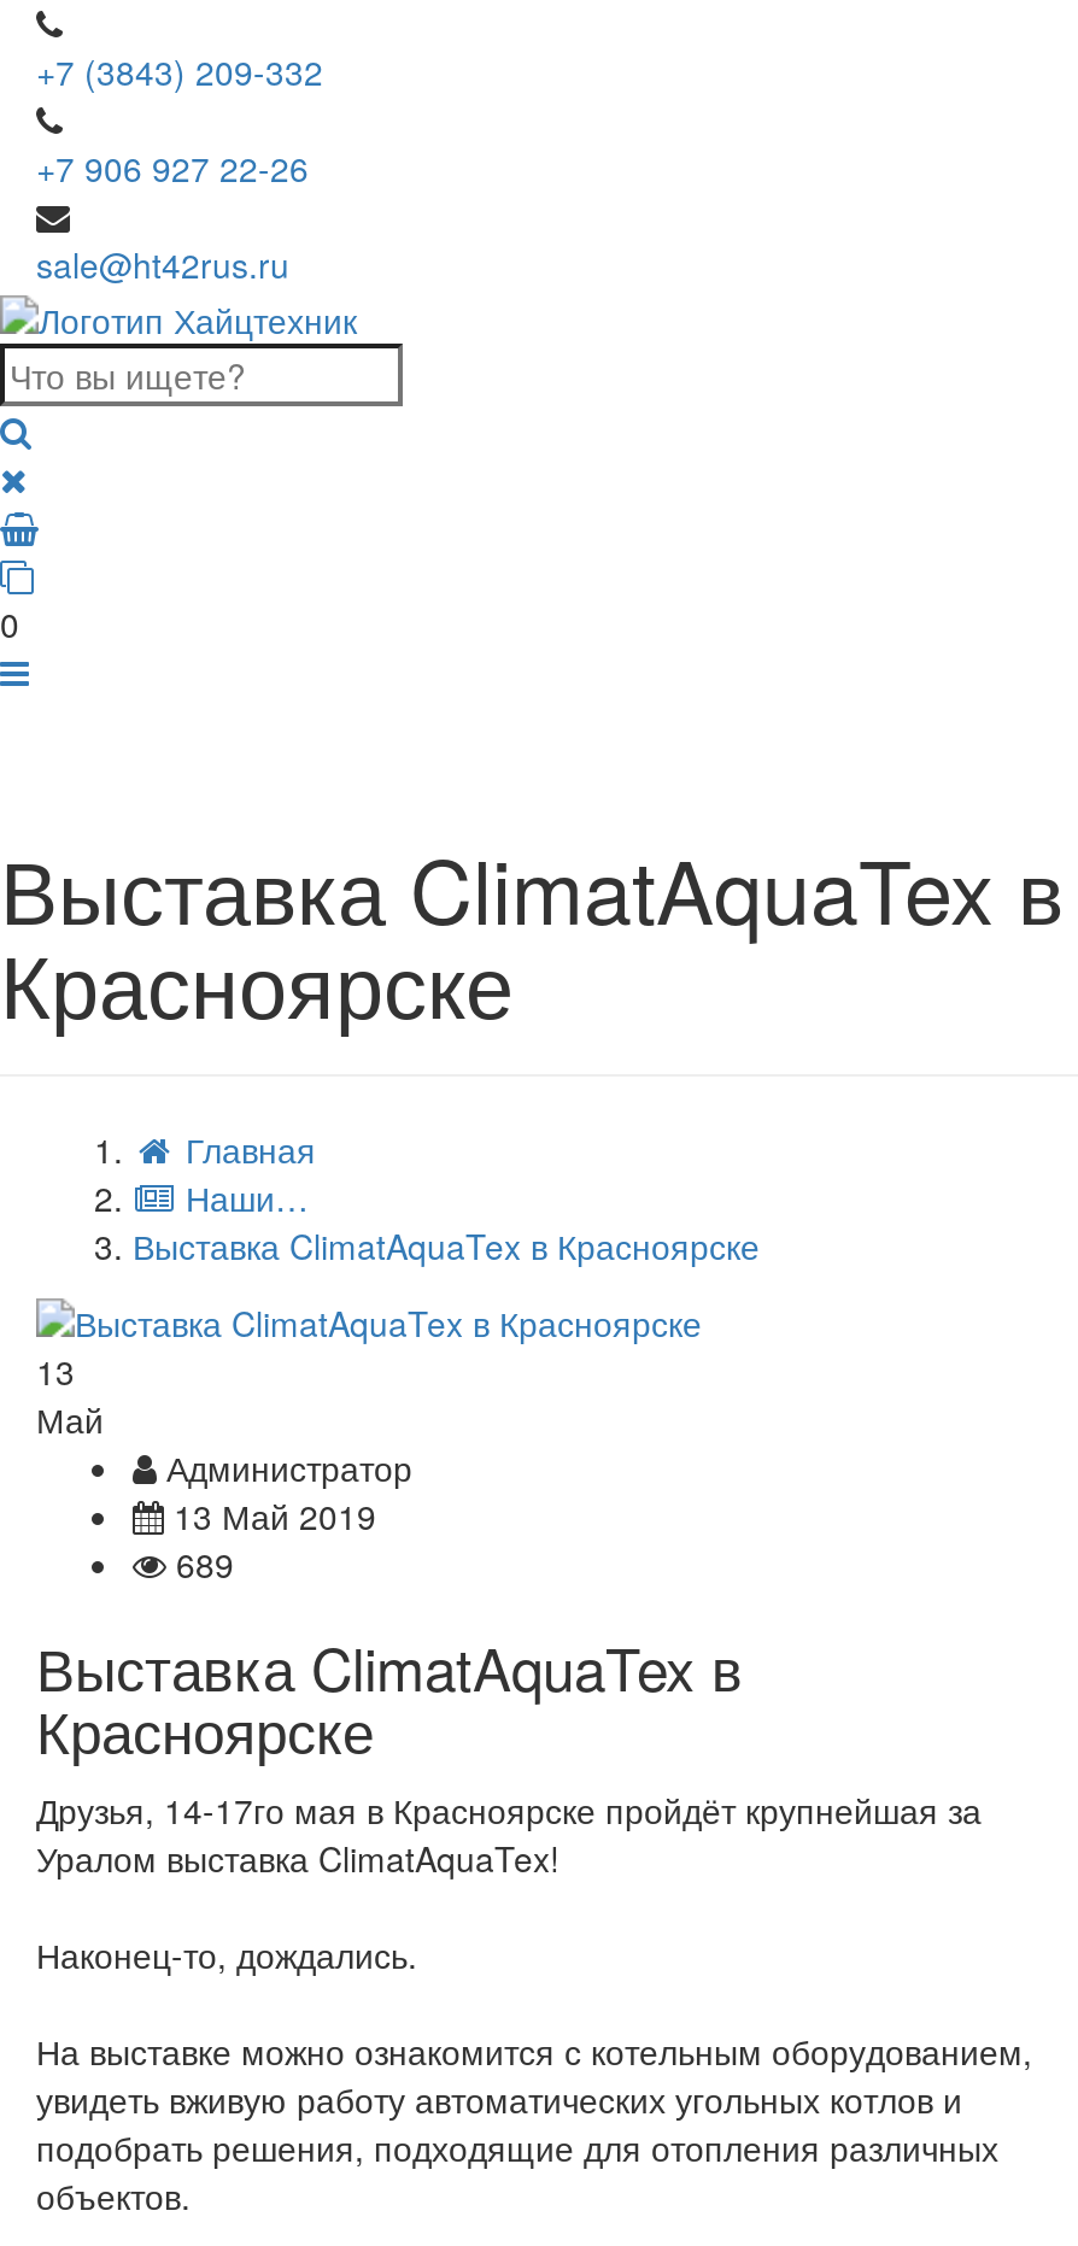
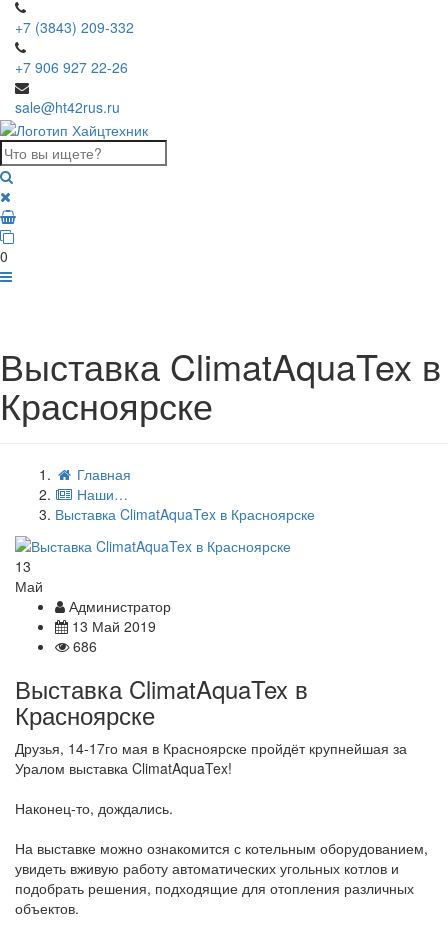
- 689
+ 686
